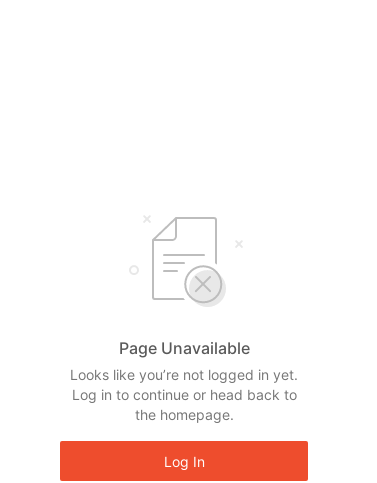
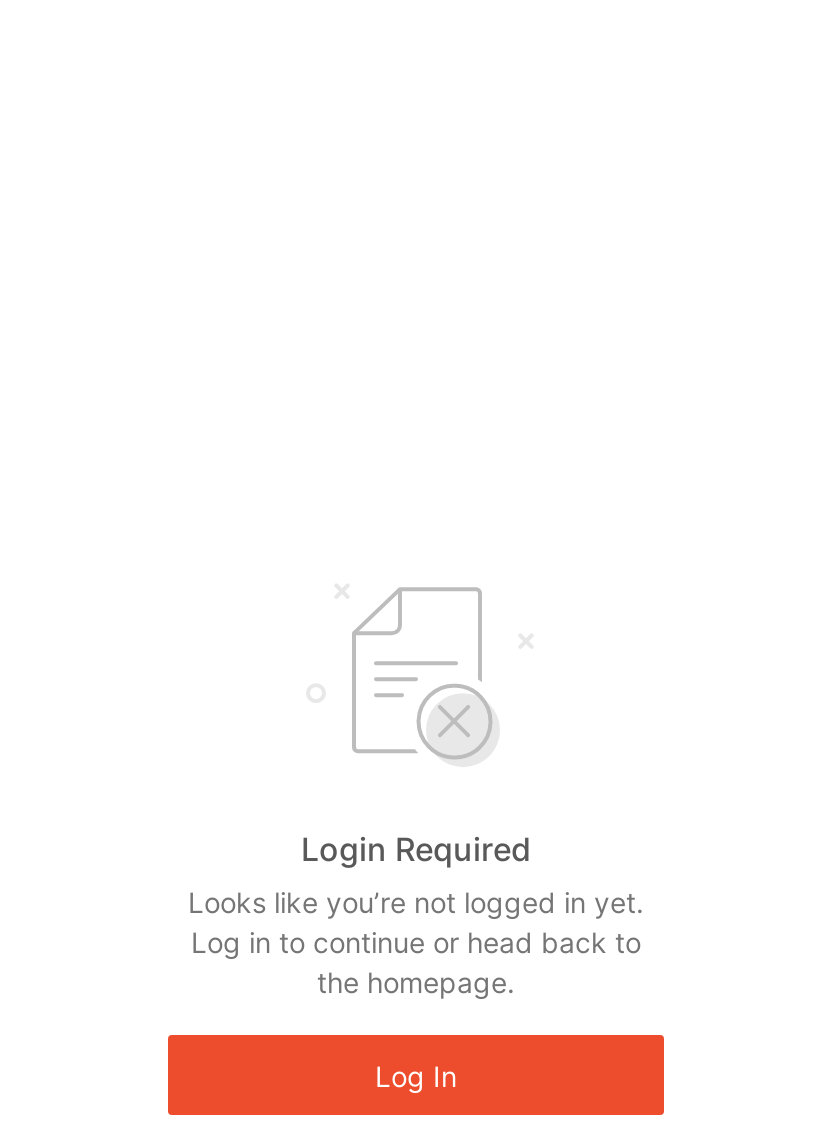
- Page Unavailable
+ Login Required
